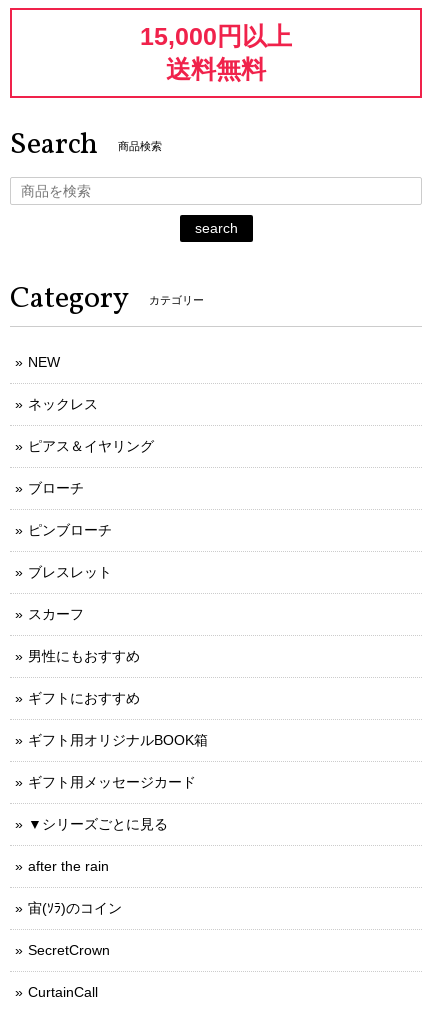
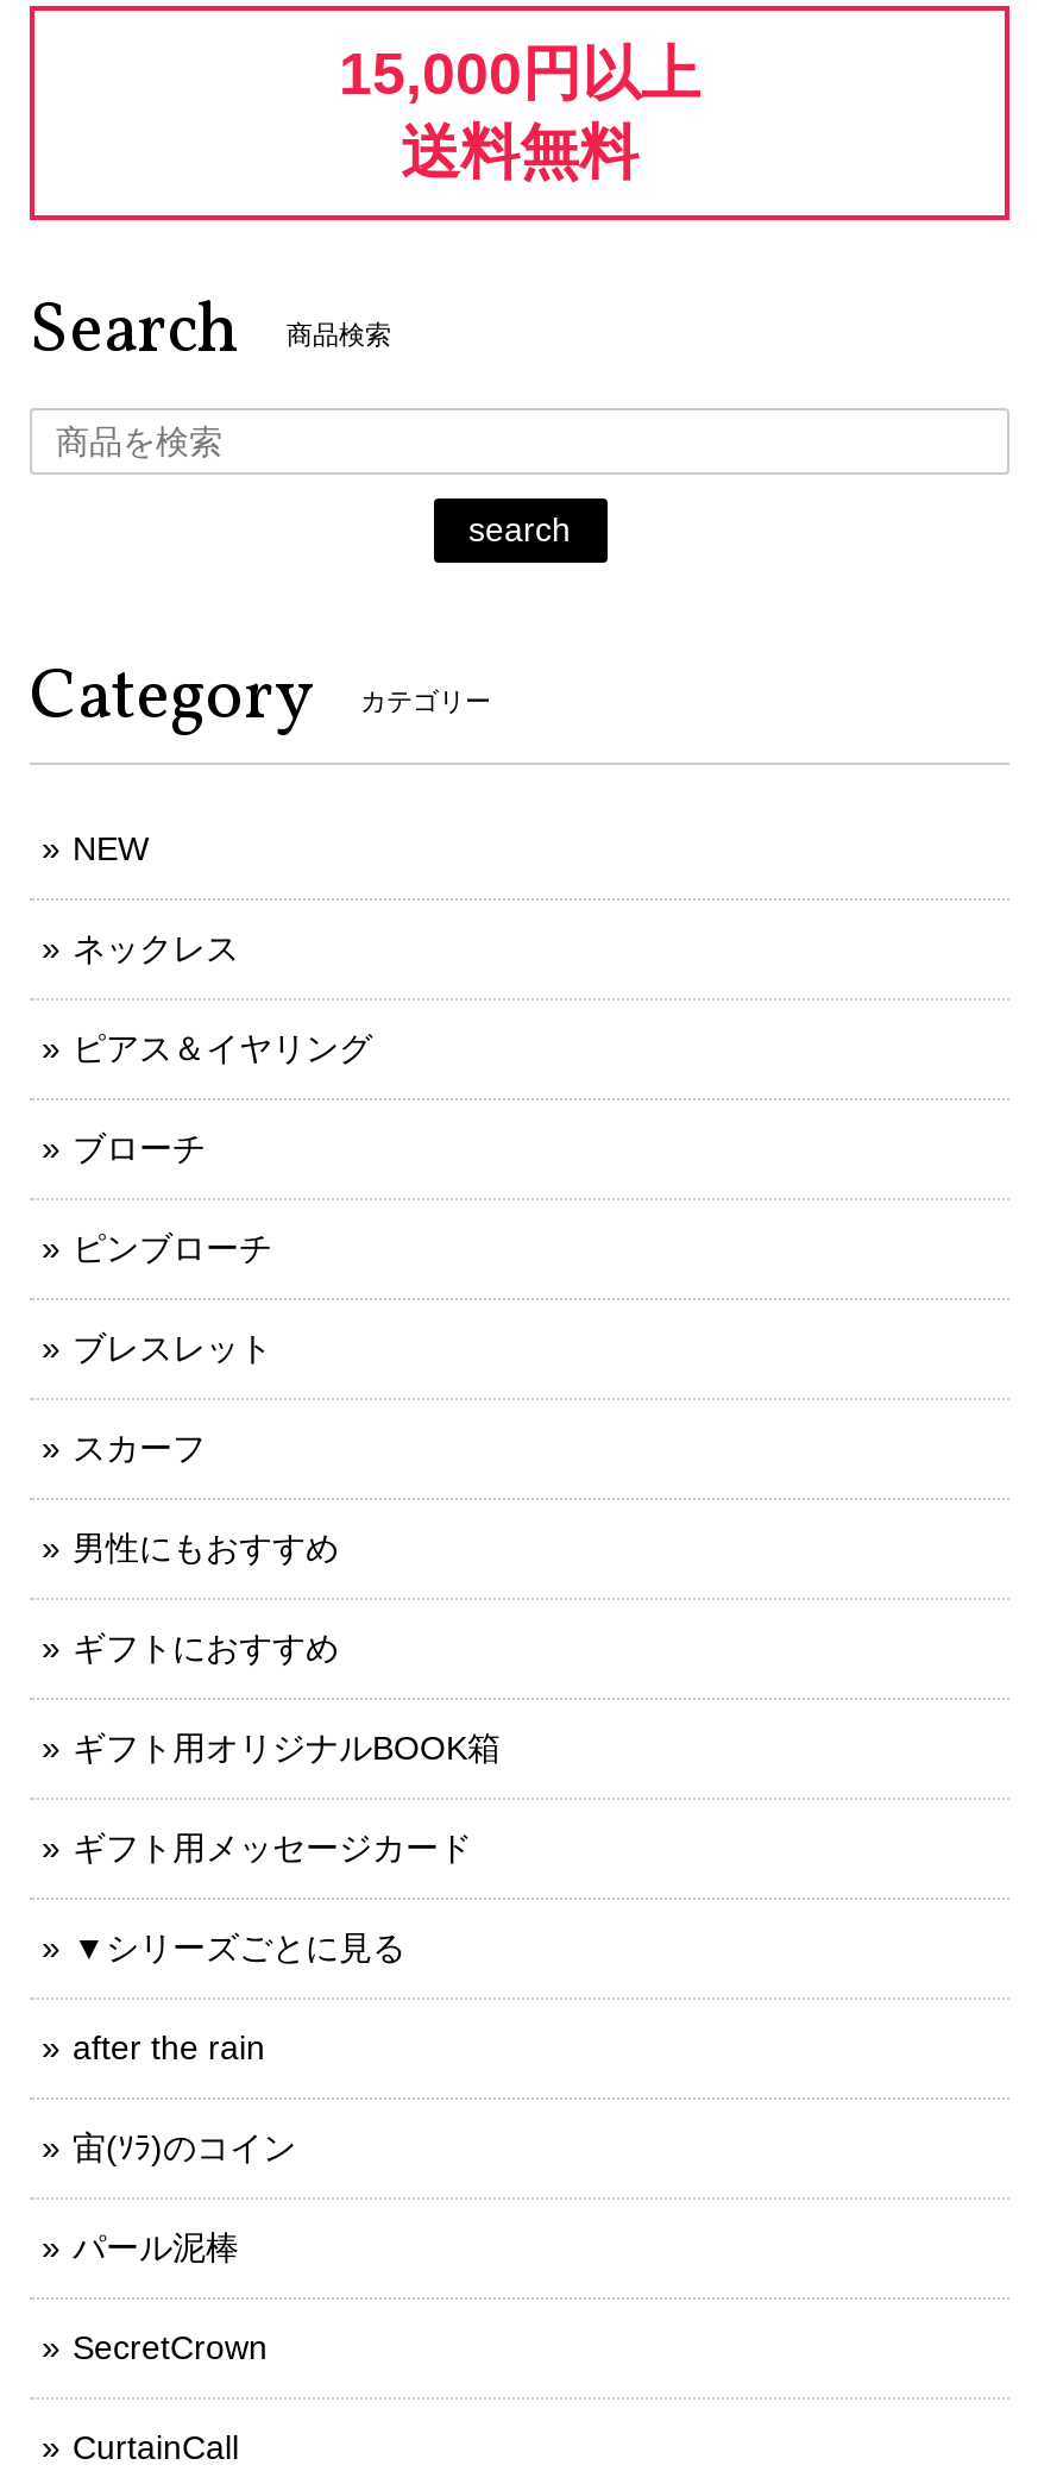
+ パール泥棒
